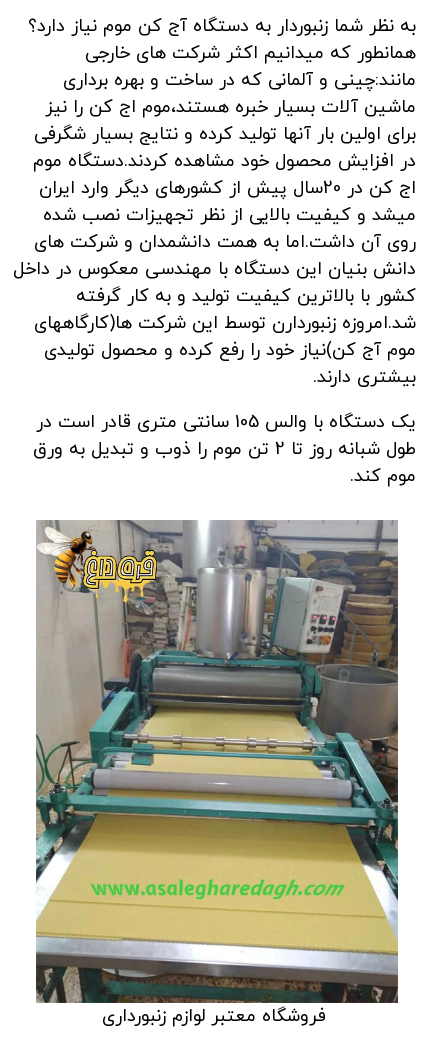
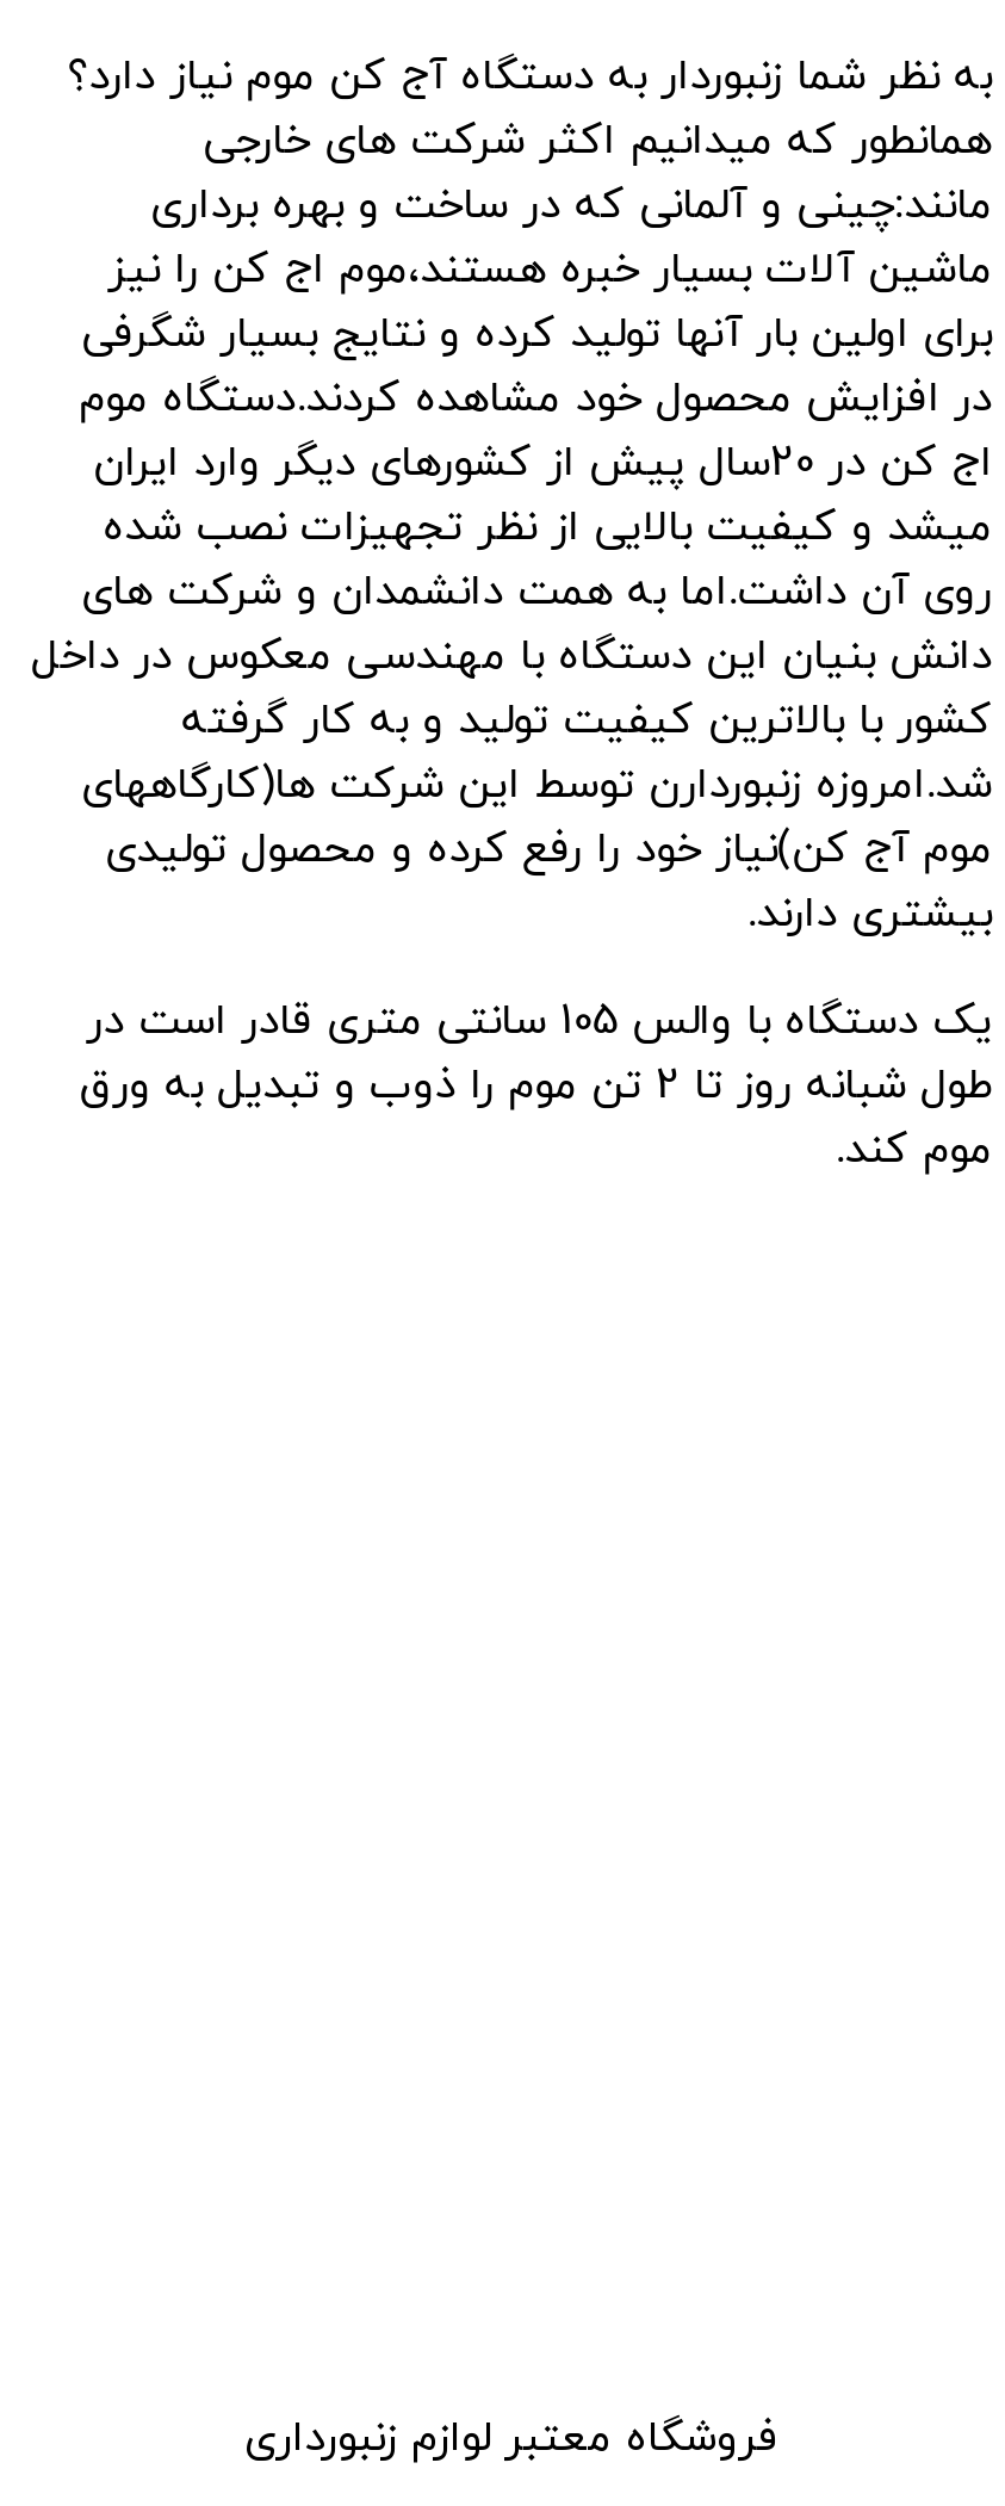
- [image]
